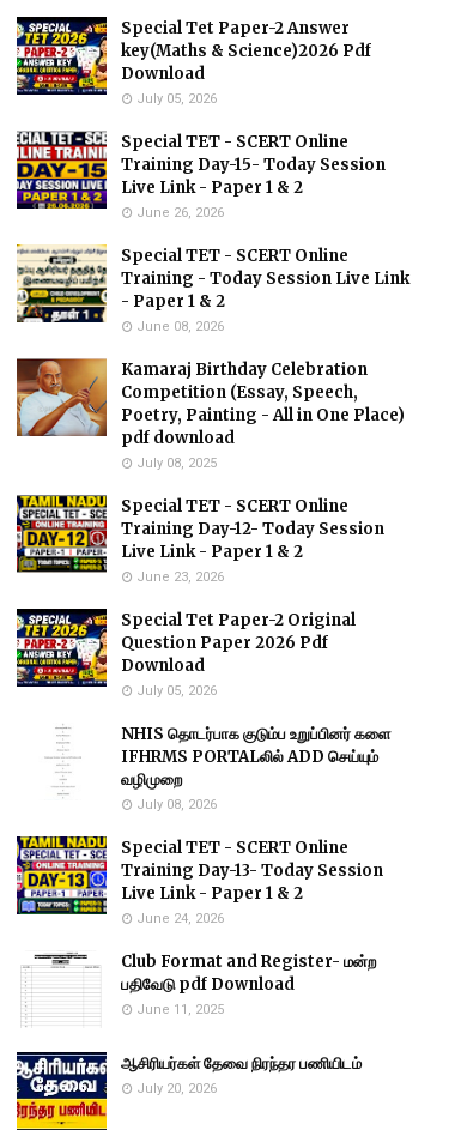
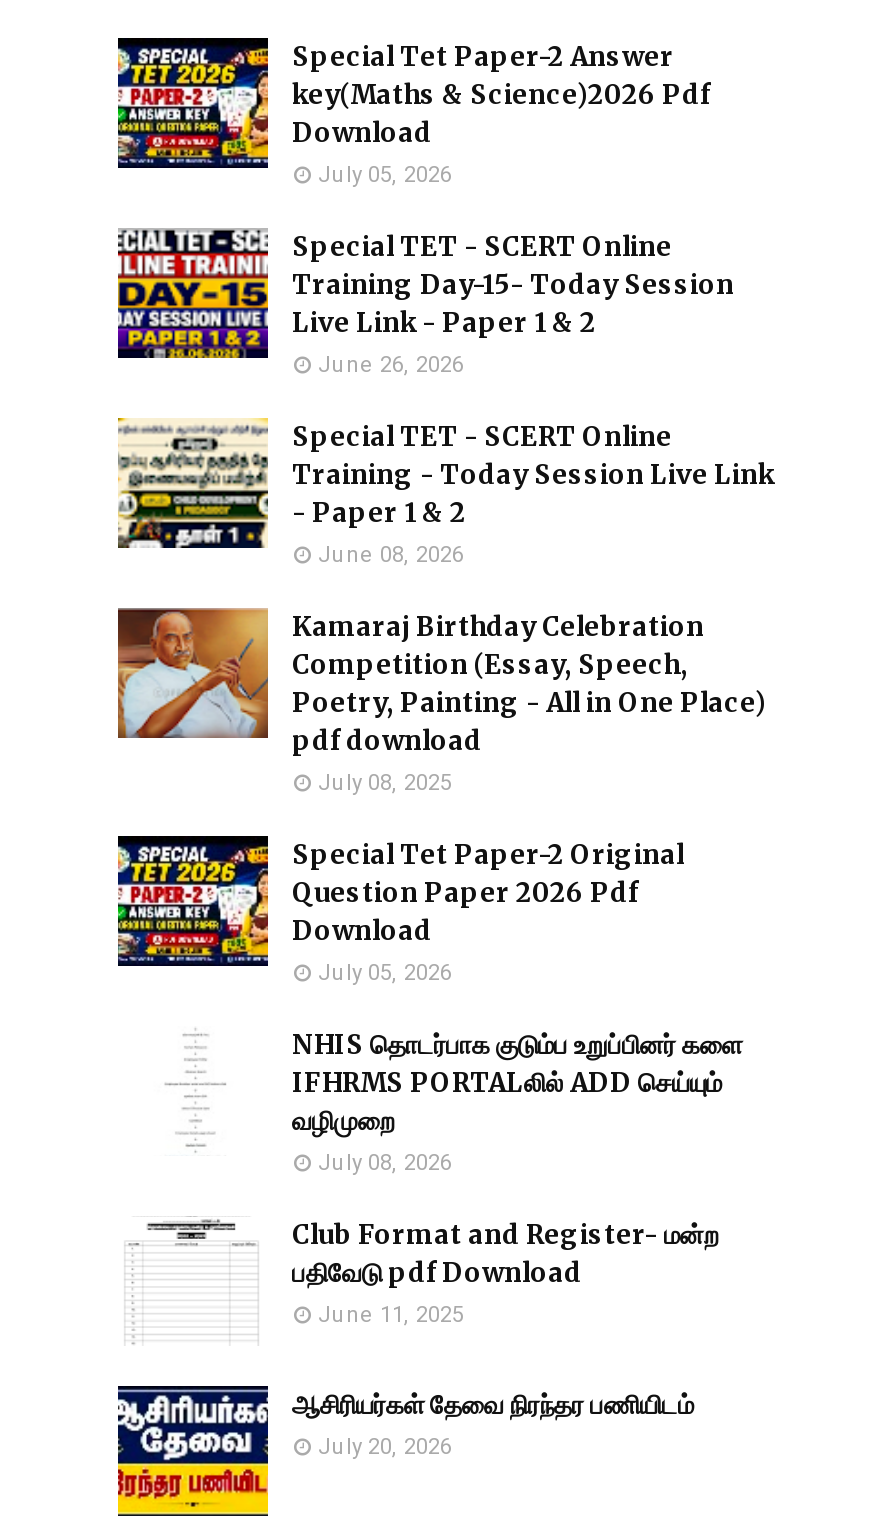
- [image]
- Special TET - SCERT Online
- Training Day-12- Today Session
- Live Link - Paper 1 & 2
- June 23, 2026

- [image]
- Special TET - SCERT Online
- Training Day-13- Today Session
- Live Link - Paper 1 & 2
- June 24, 2026
